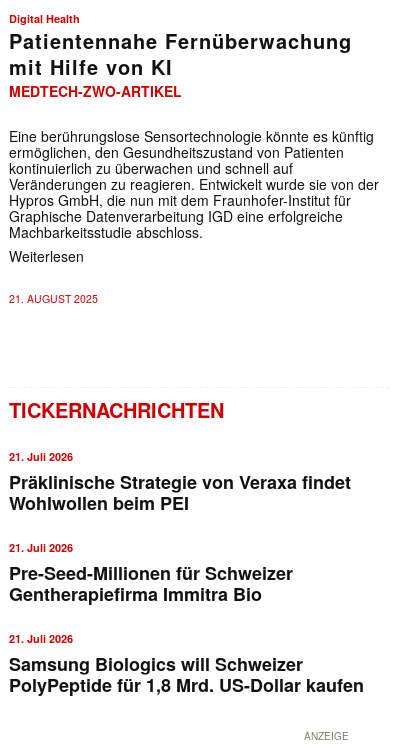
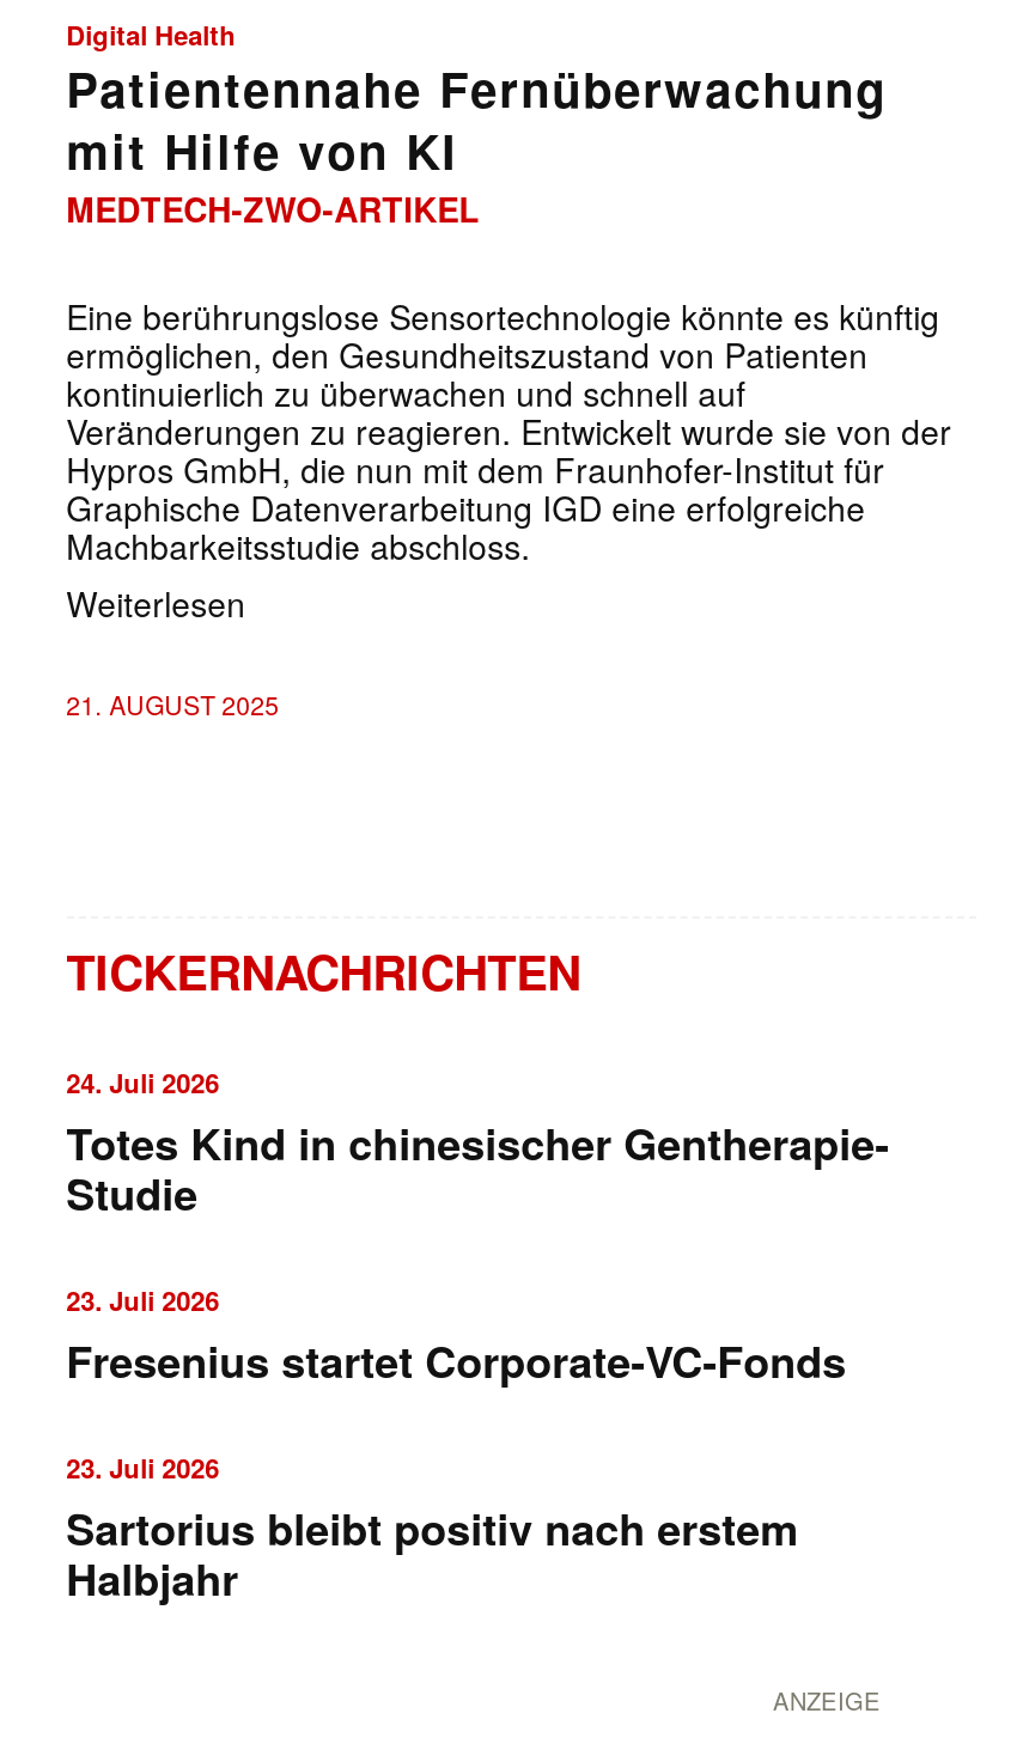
- 21. Juli 2026
- Präklinische Strategie von Veraxa findet
- Wohlwollen beim PEI
+ 24. Juli 2026
+ Totes Kind in chinesischer Gentherapie-
+ Studie

- 21. Juli 2026
- Pre-Seed-Millionen für Schweizer
- Gentherapiefirma Immitra Bio
+ 23. Juli 2026
+ Fresenius startet Corporate-VC-Fonds

- 21. Juli 2026
- Samsung Biologics will Schweizer
- PolyPeptide für 1,8 Mrd. US-Dollar kaufen
+ 23. Juli 2026
+ Sartorius bleibt positiv nach erstem
+ Halbjahr
